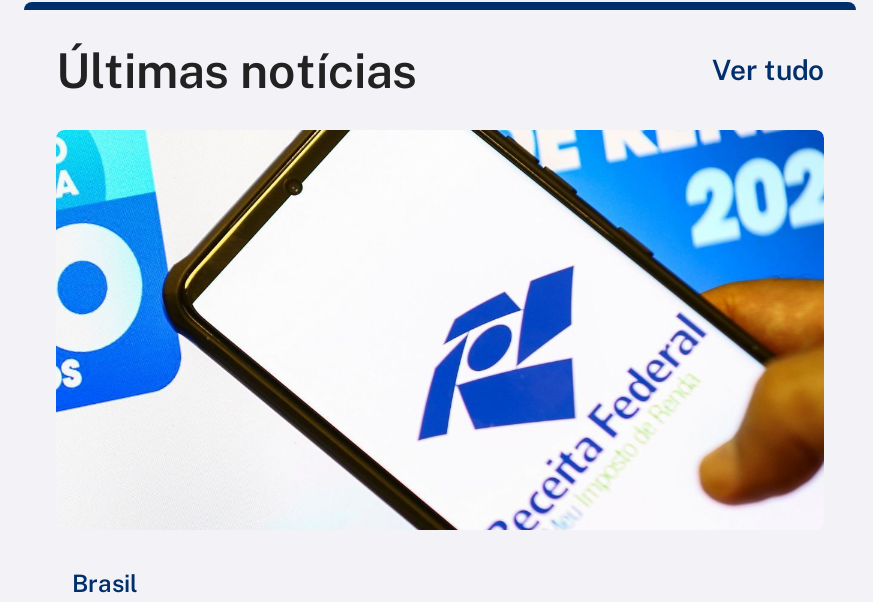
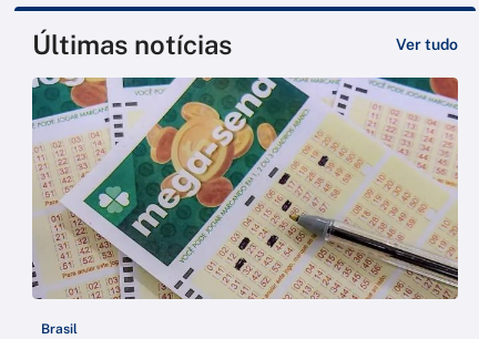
- [image]
+ [image]
